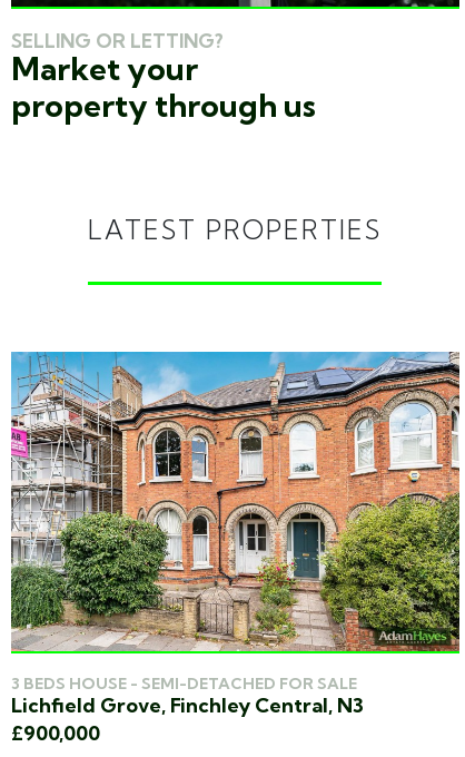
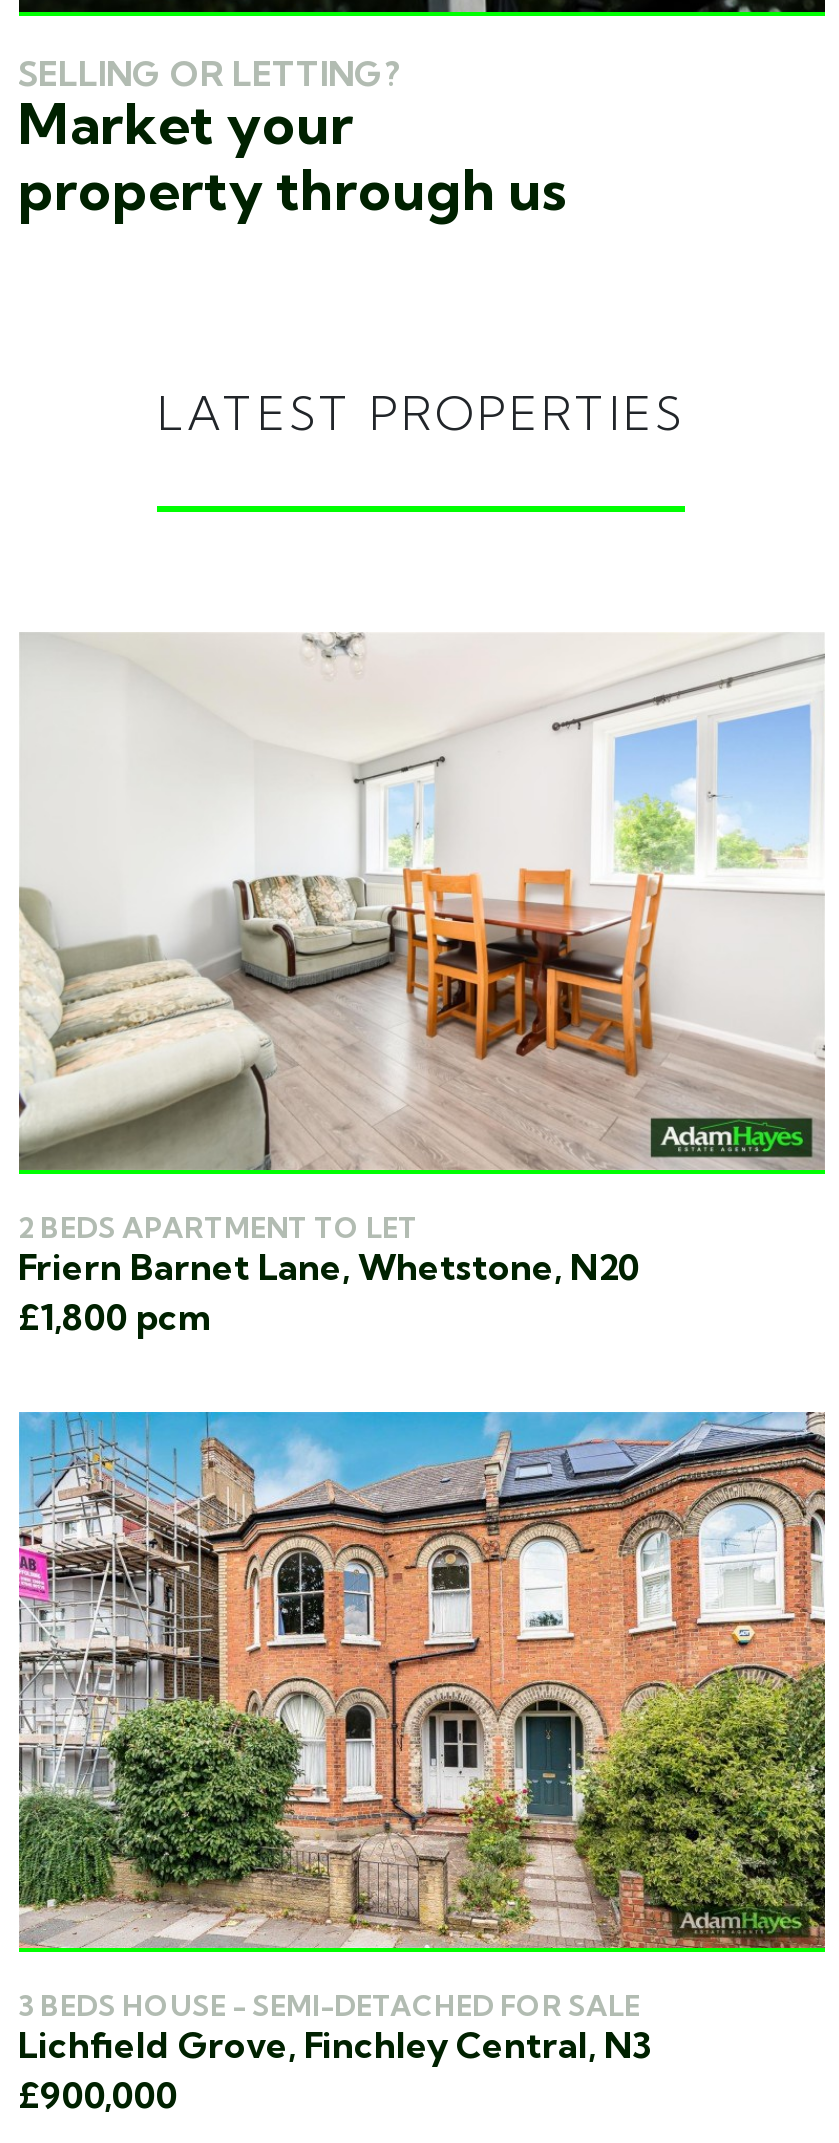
+ [image]
+ 2 BEDS APARTMENT TO LET
+ Friern Barnet Lane, Whetstone, N20
+ £1,800 pcm
